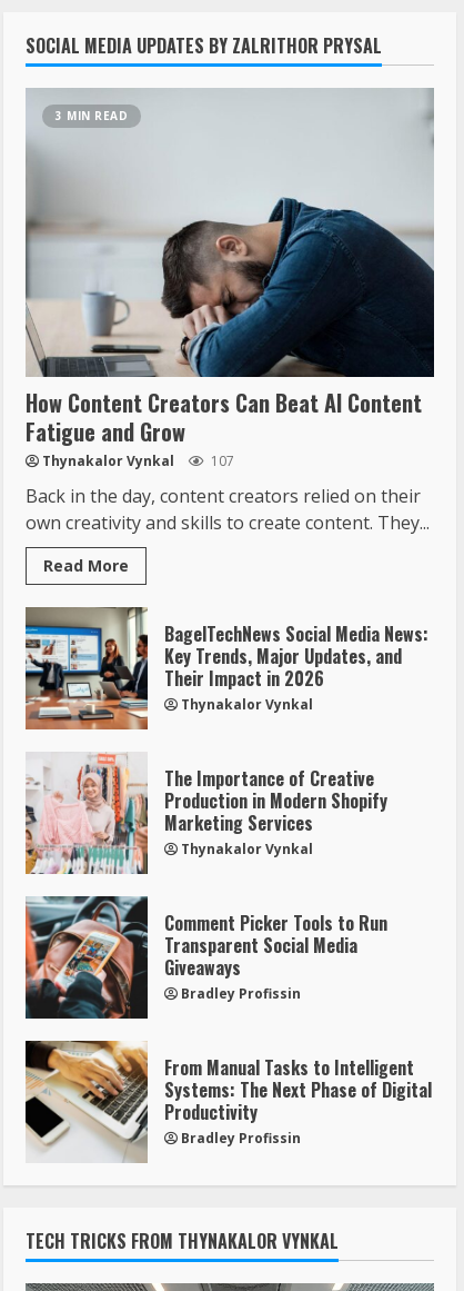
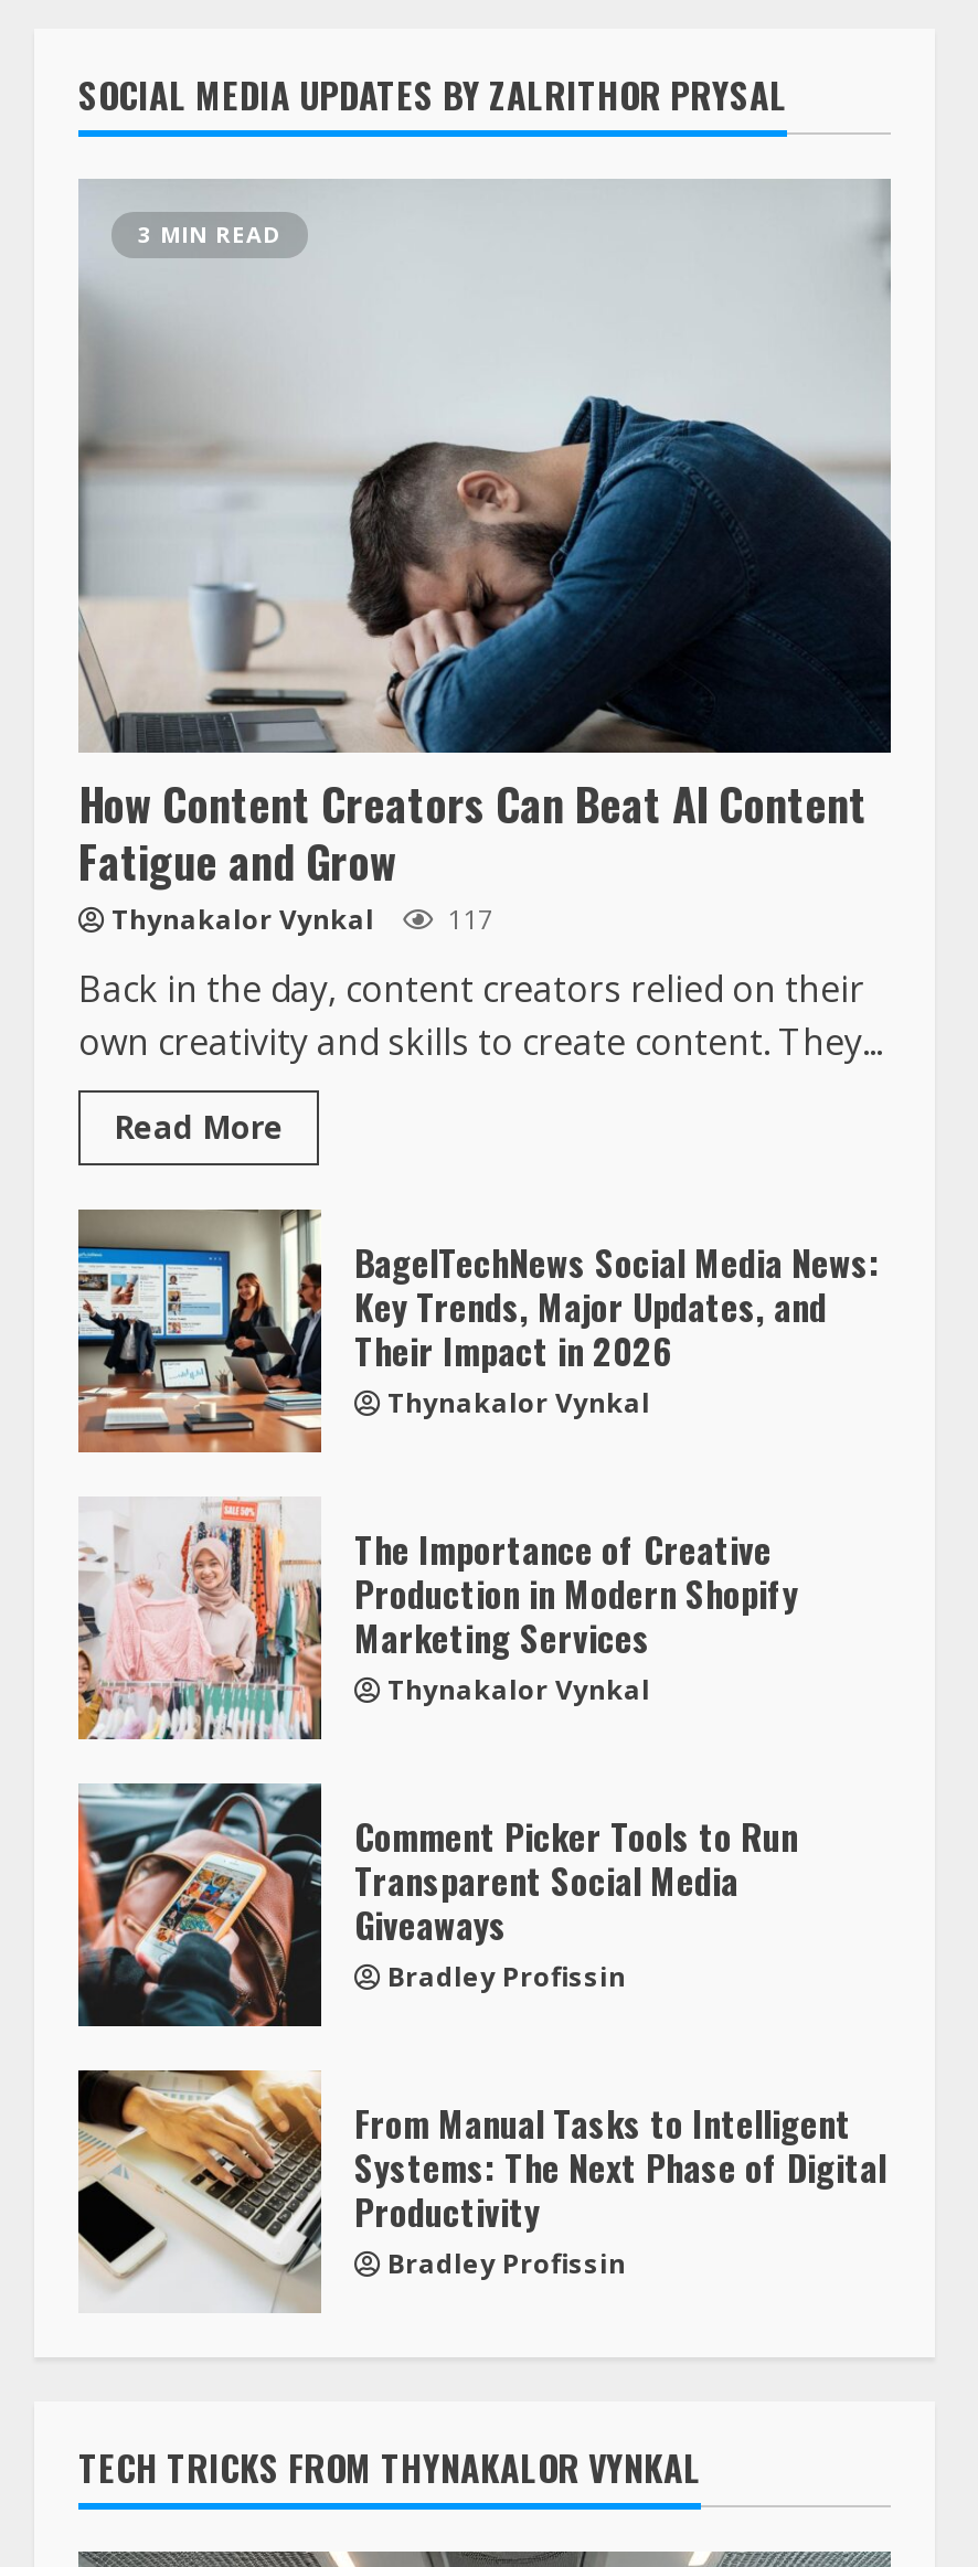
- Thynakalor Vynkal 107
+ Thynakalor Vynkal 117
